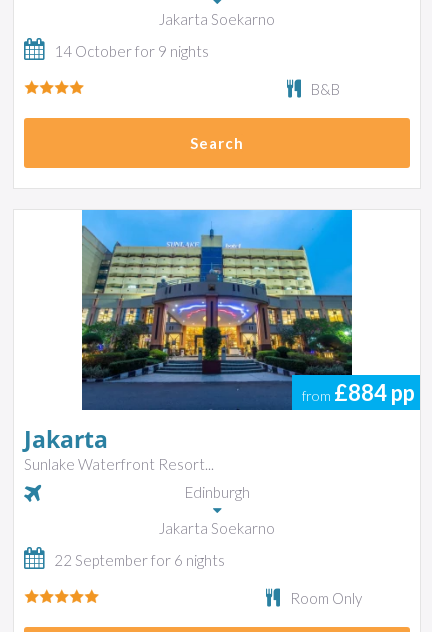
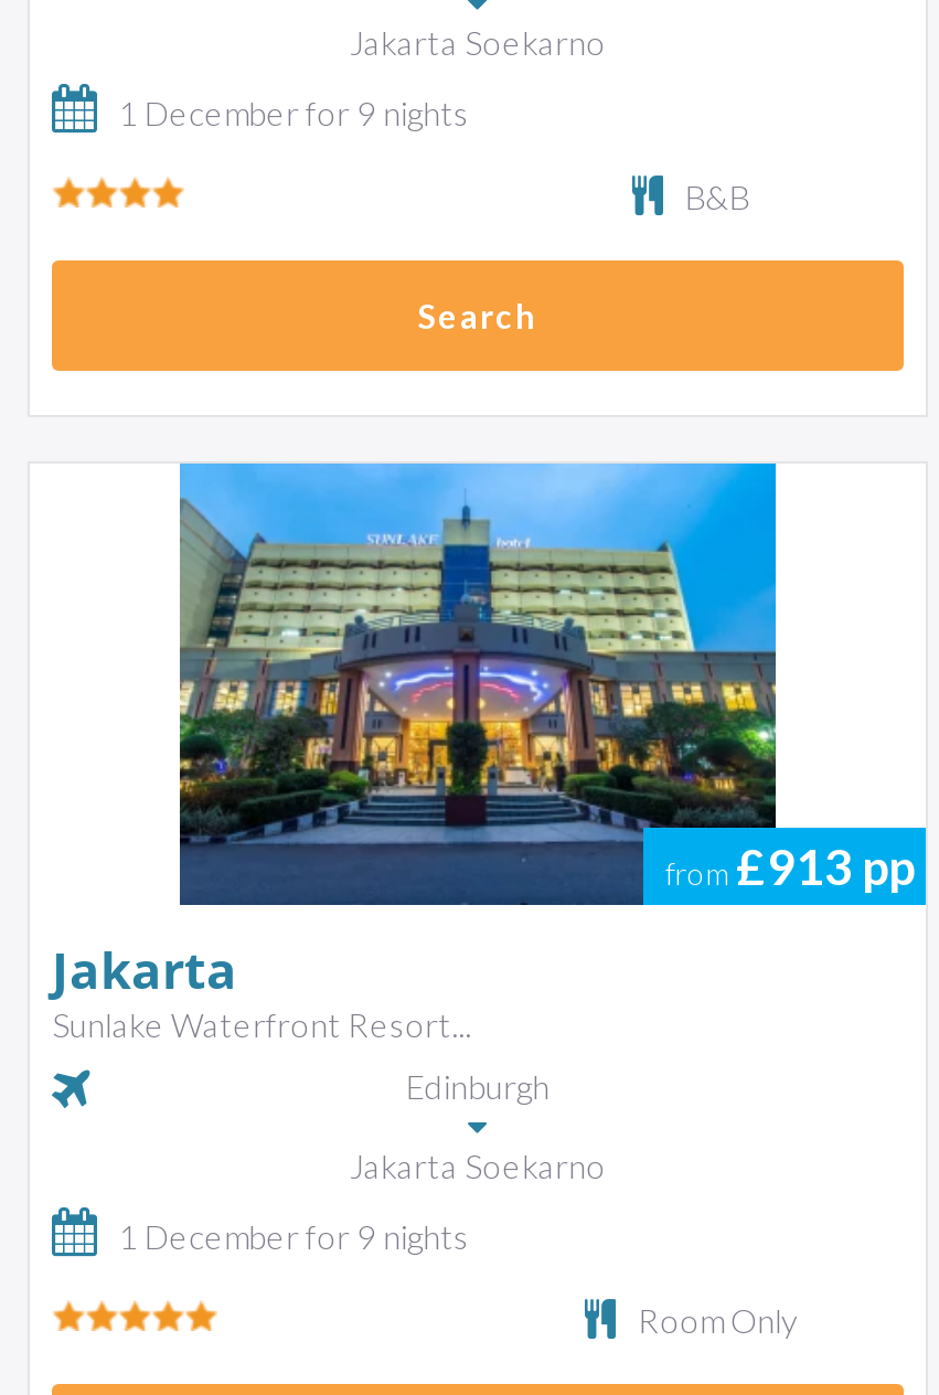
- 14 October for 9 nights
+ 1 December for 9 nights

- from£884 pp
+ from£913 pp

- 22 September for 6 nights
+ 1 December for 9 nights
